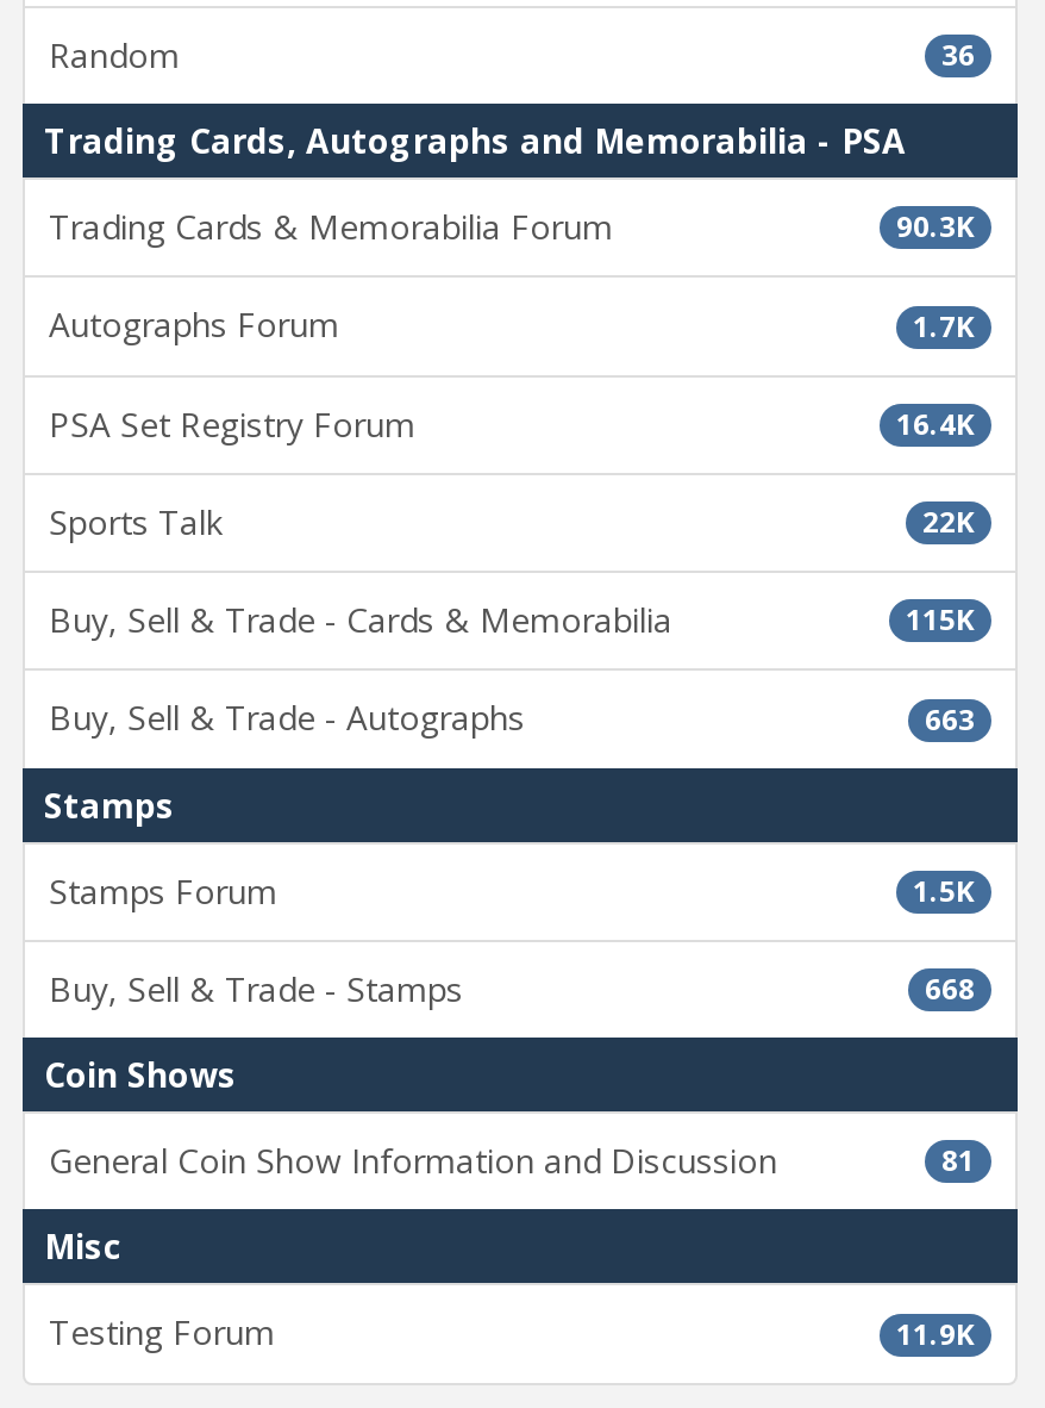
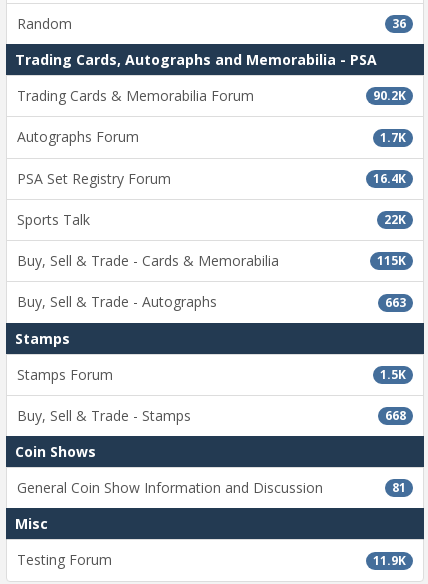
- 90.3K
+ 90.2K
